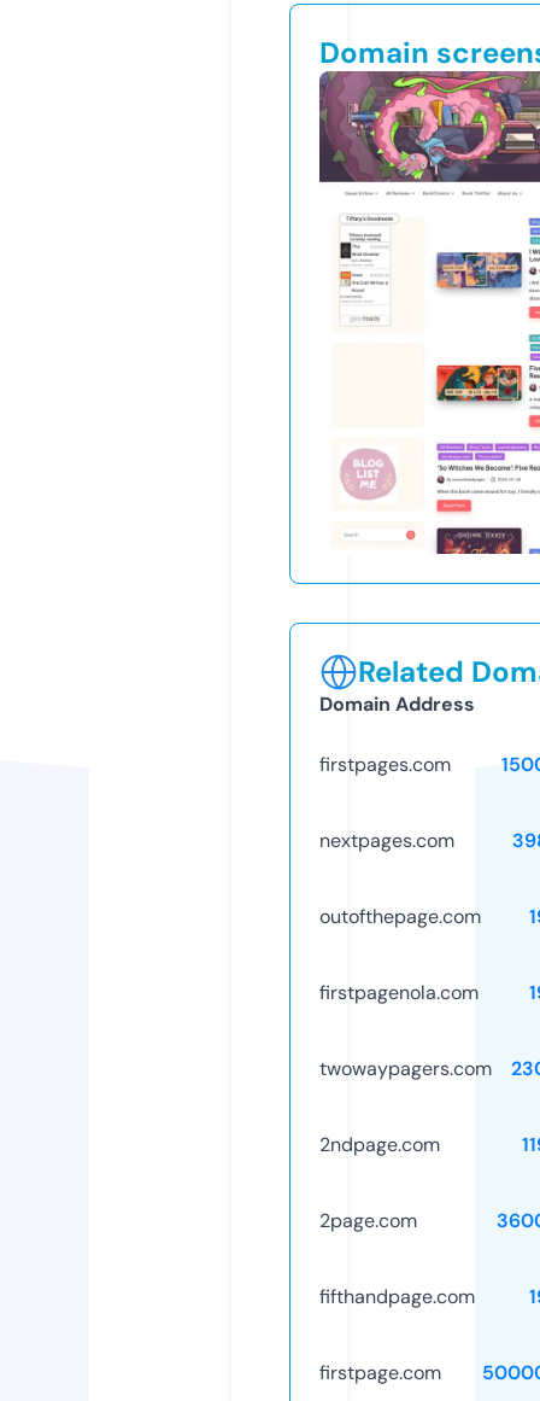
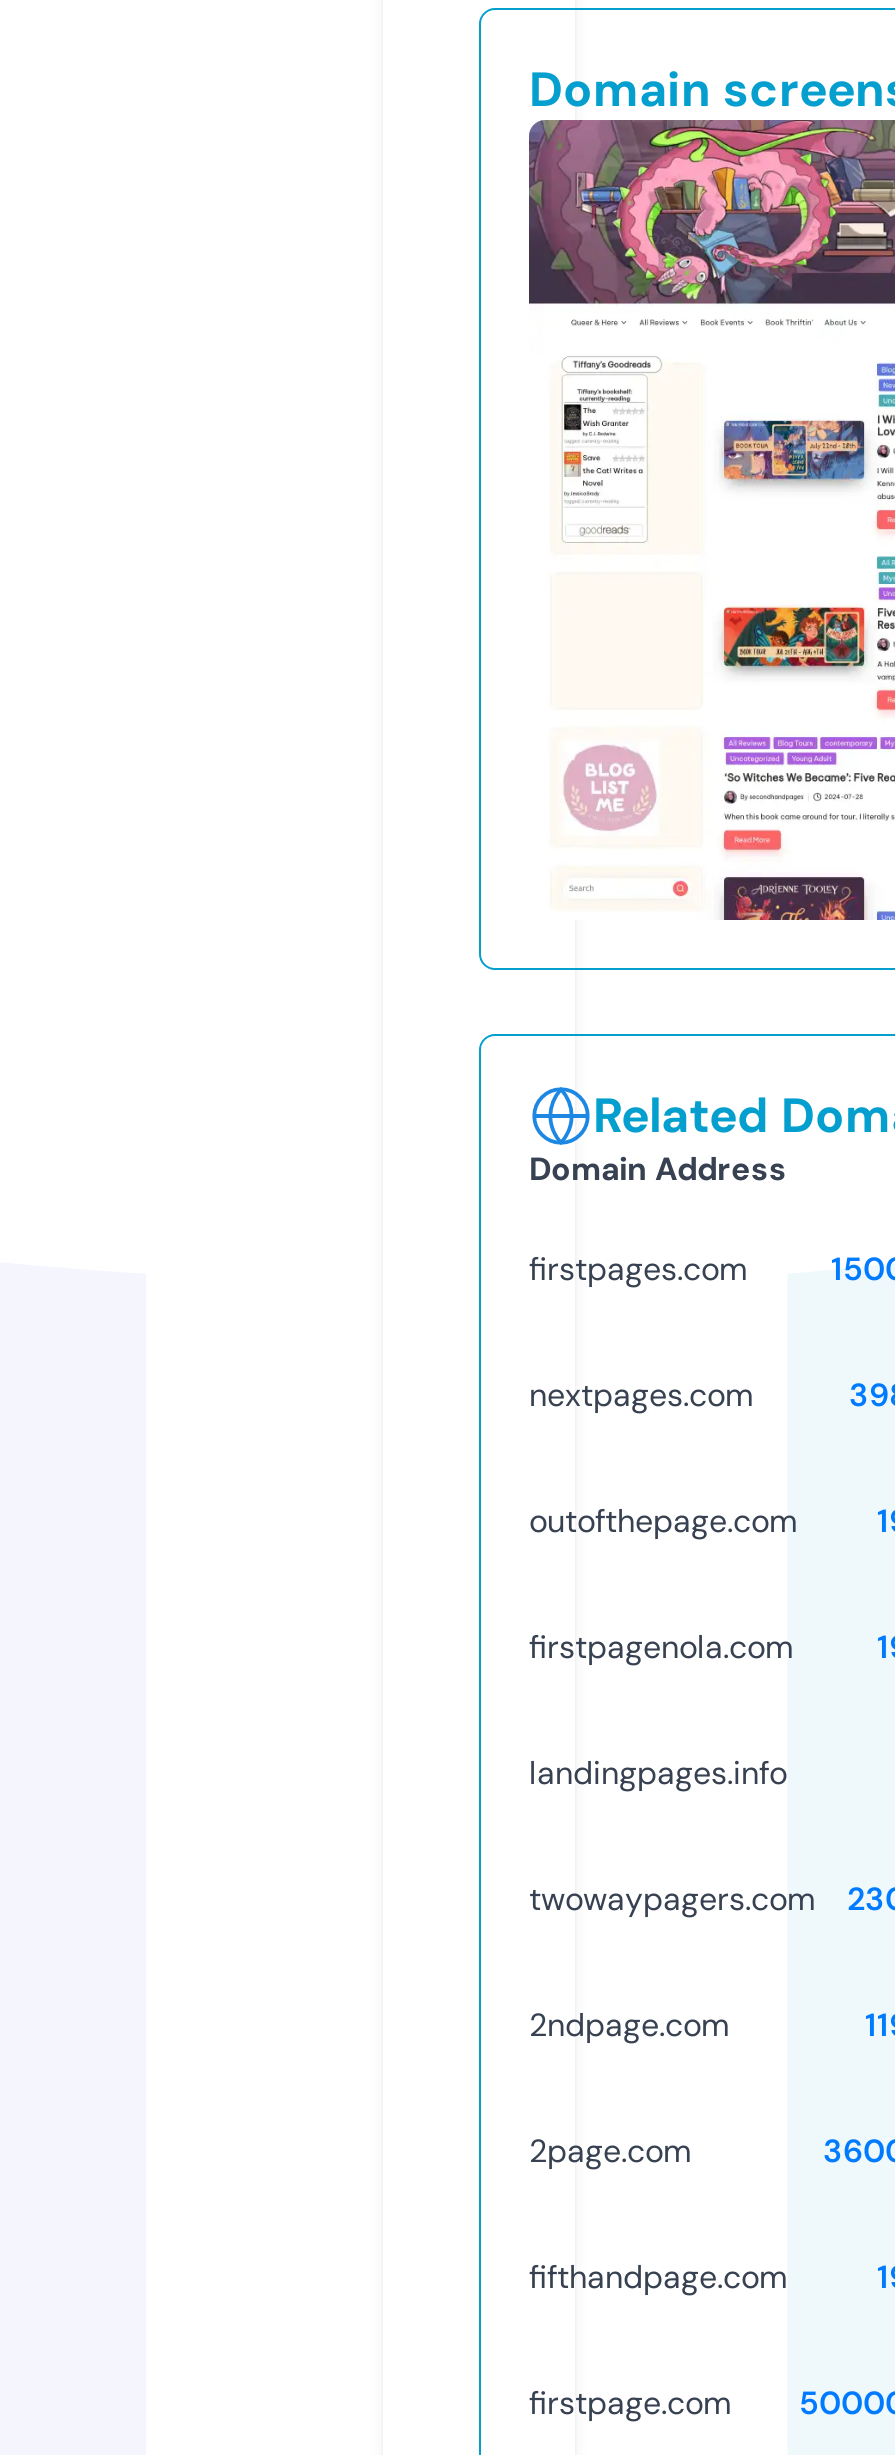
+ landingpages.info
